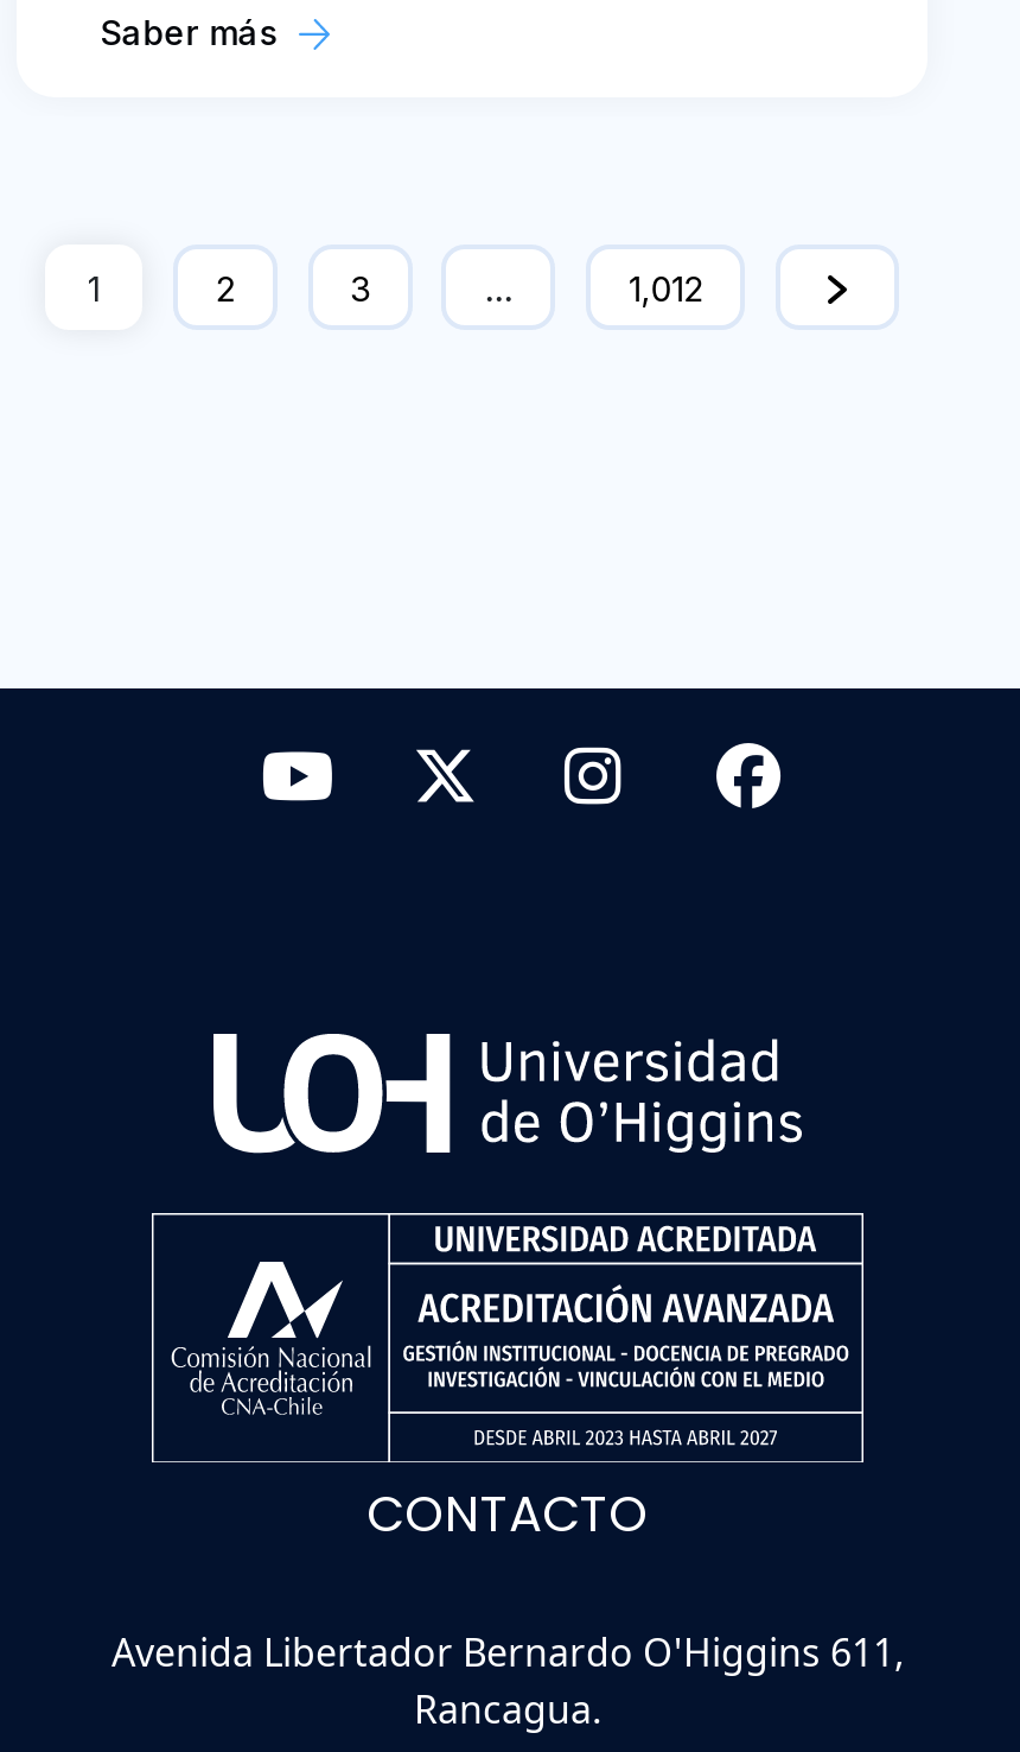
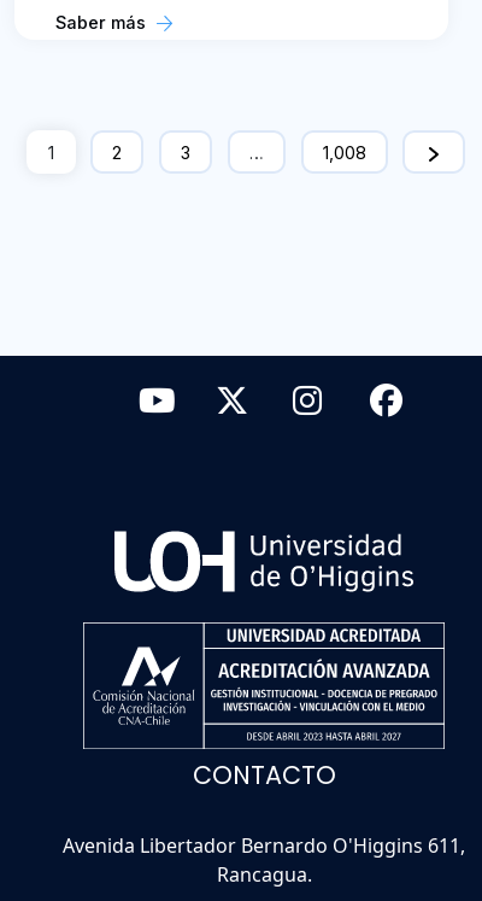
- 1,012
+ 1,008
